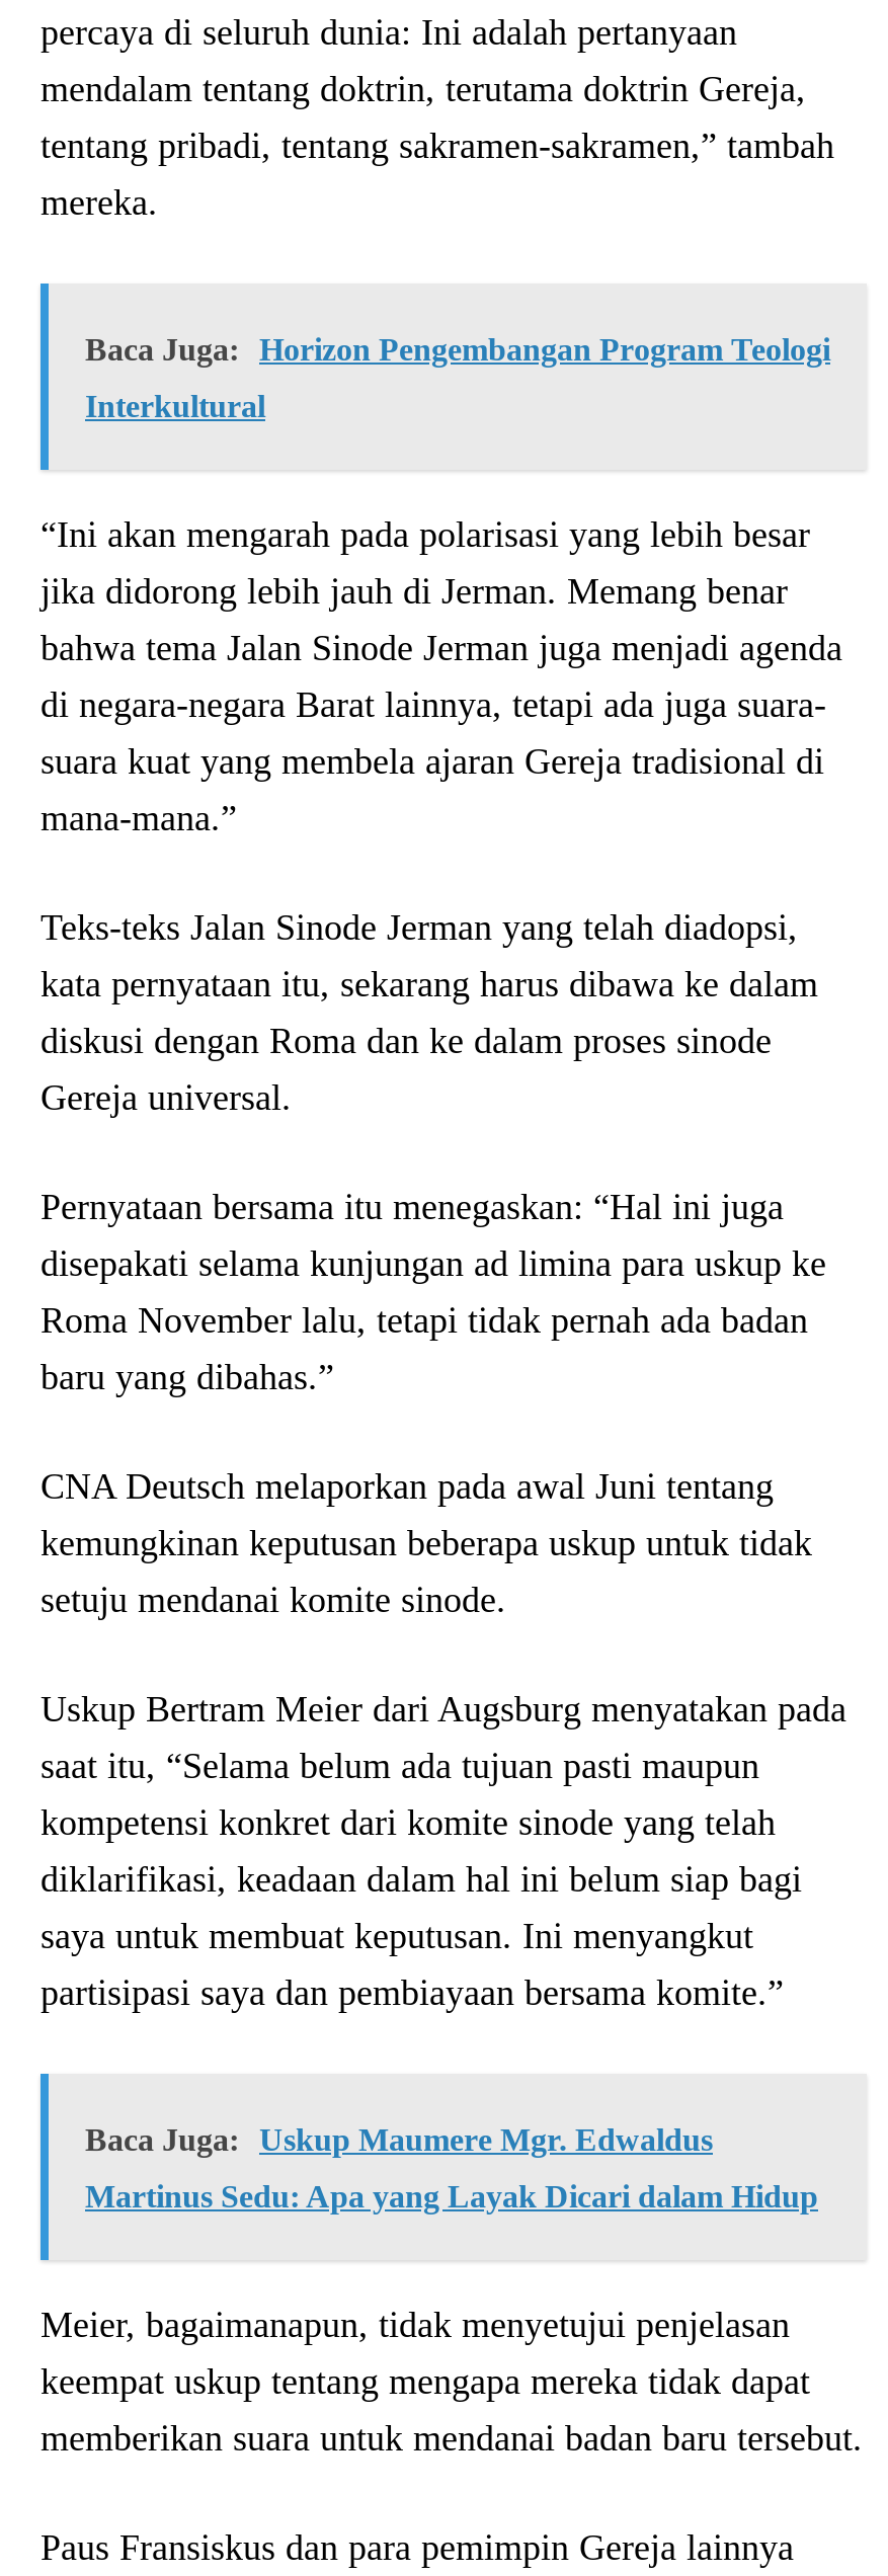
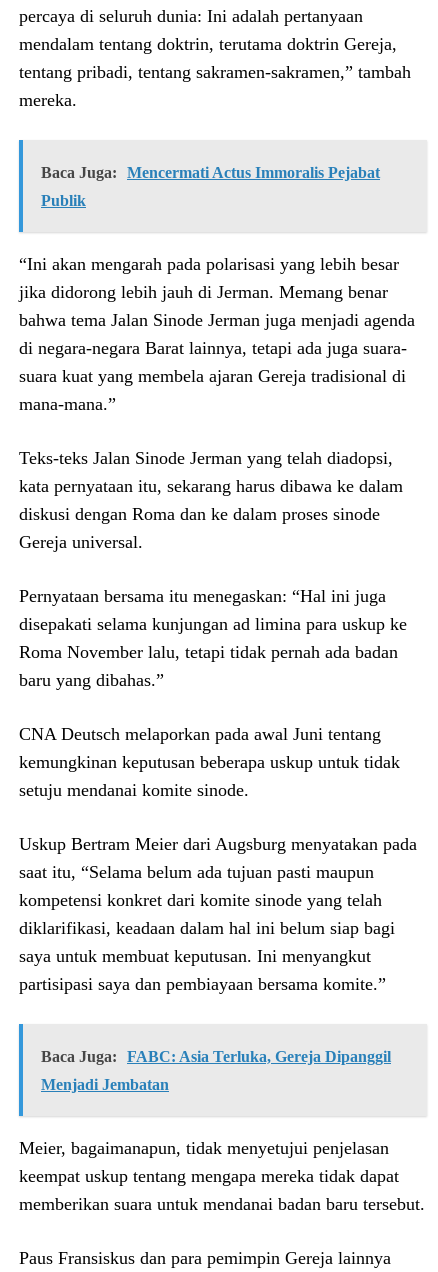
- Baca Juga: Horizon Pengembangan Program Teologi
+ Baca Juga: Mencermati Actus Immoralis Pejabat

- Interkultural
+ Publik

- Baca Juga: Uskup Maumere Mgr. Edwaldus
+ Baca Juga: FABC: Asia Terluka, Gereja Dipanggil

- Martinus Sedu: Apa yang Layak Dicari dalam Hidup
+ Menjadi Jembatan
